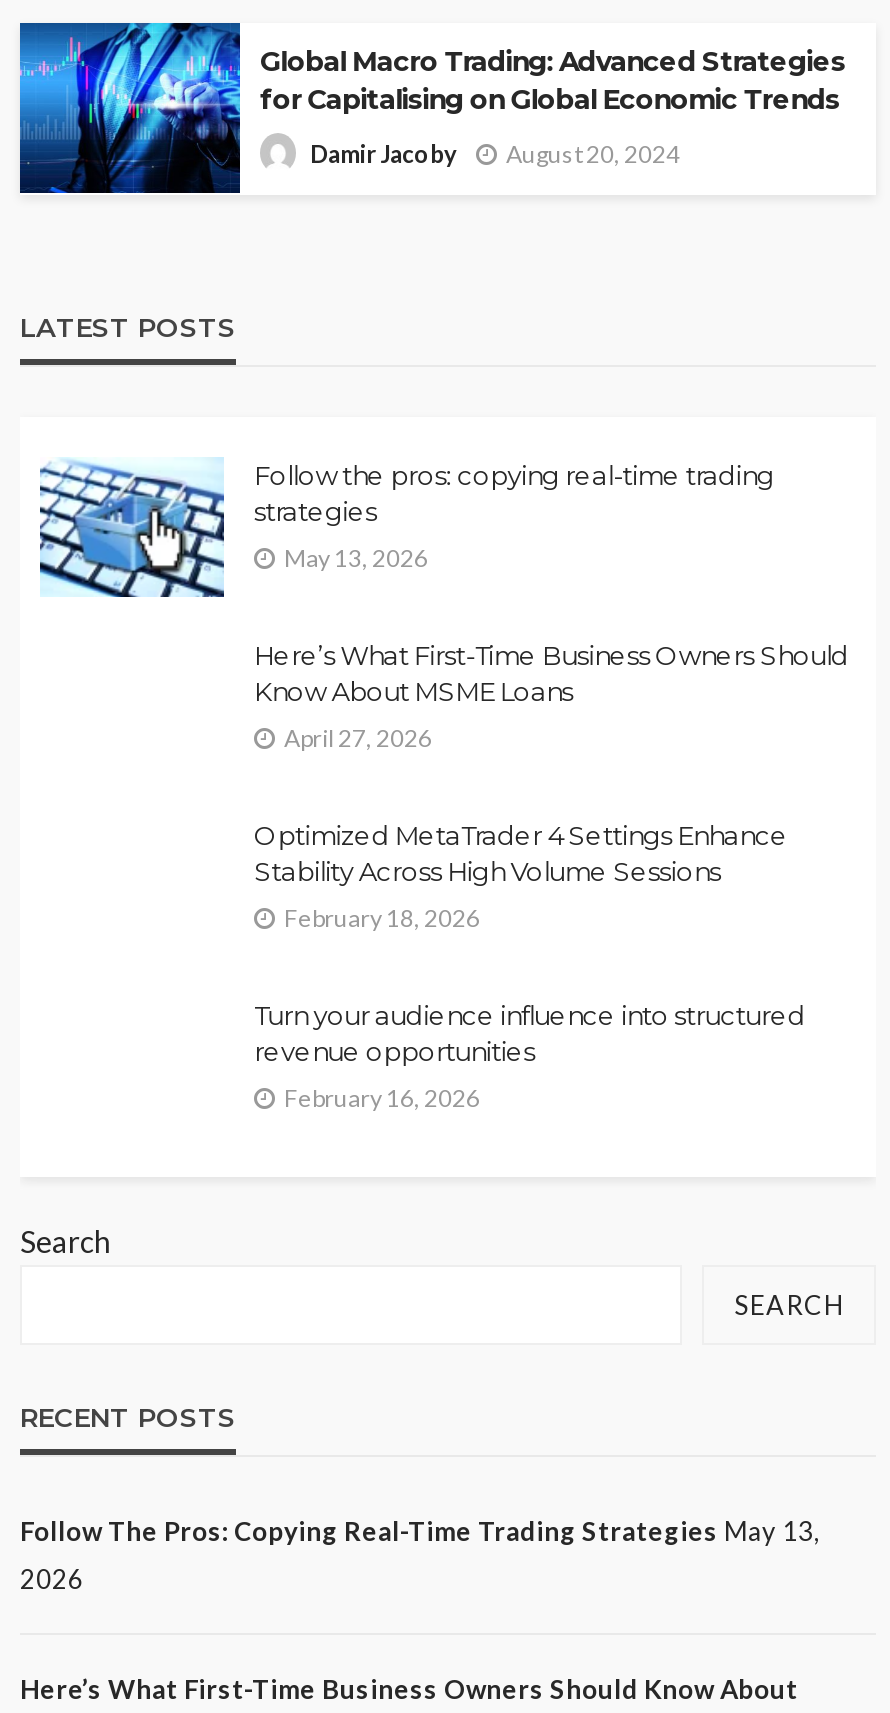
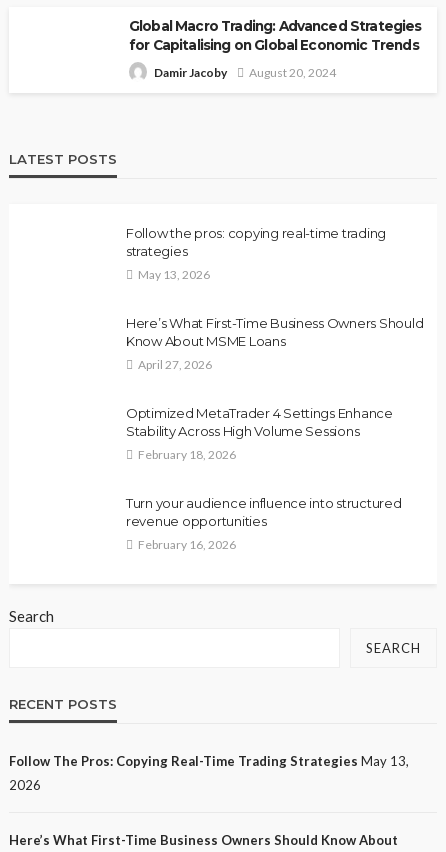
- [image]

- [image]
